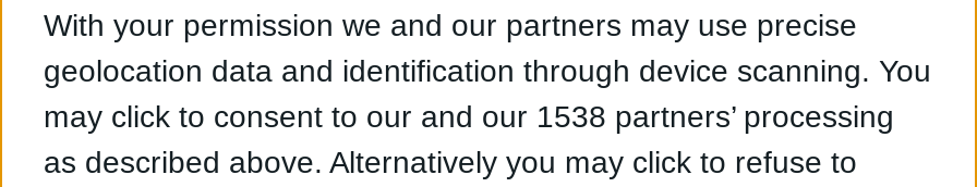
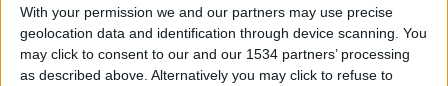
- may click to consent to our and our 1538 partners’ processing
+ may click to consent to our and our 1534 partners’ processing
